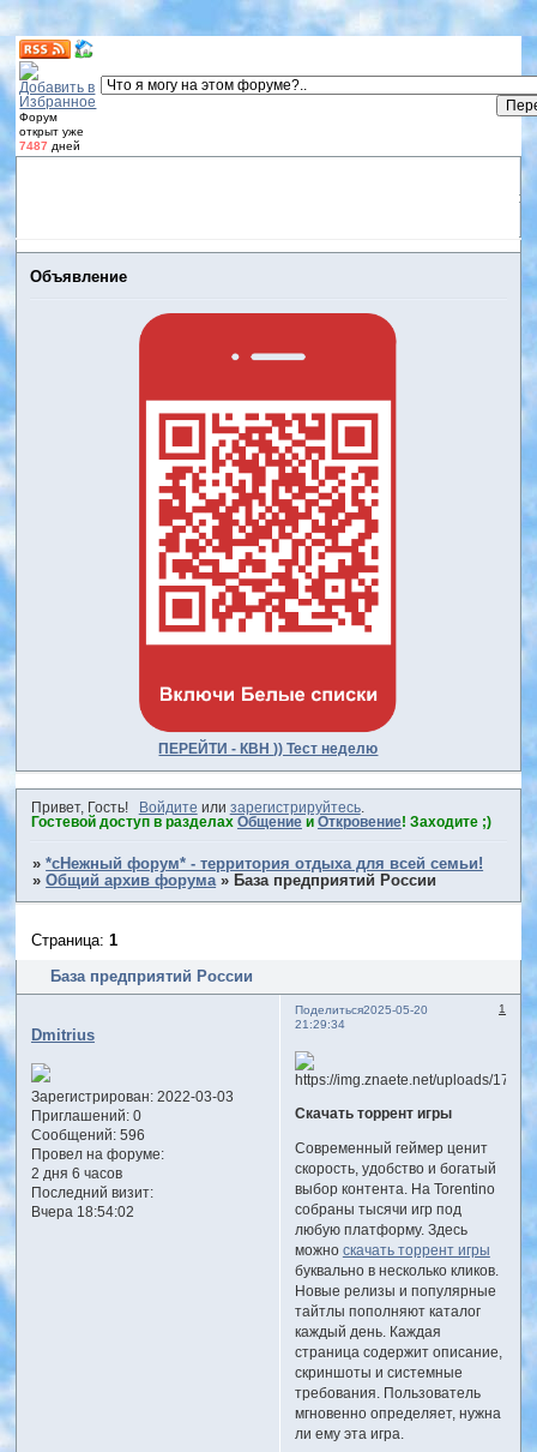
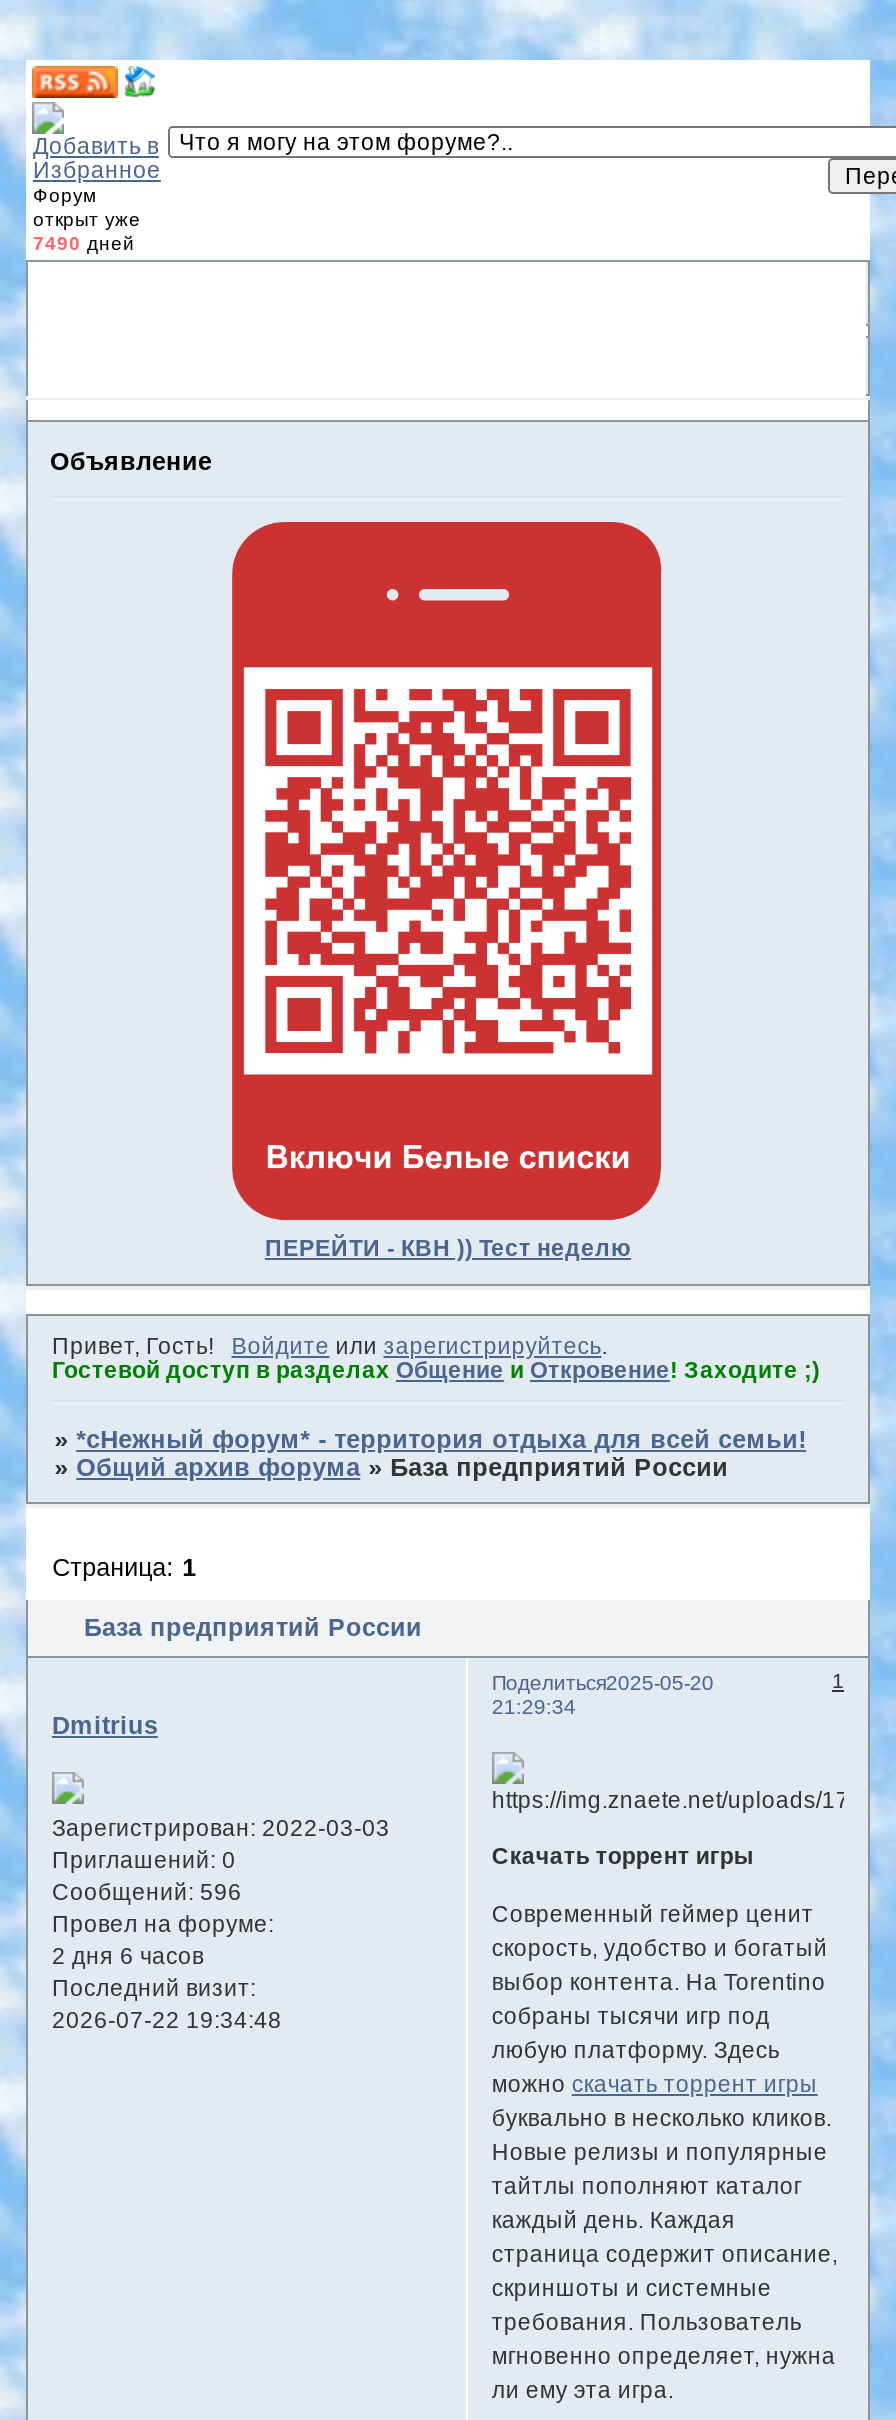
- 7487 дней
+ 7490 дней

- Вчера 18:54:02
+ 2026-07-22 19:34:48
